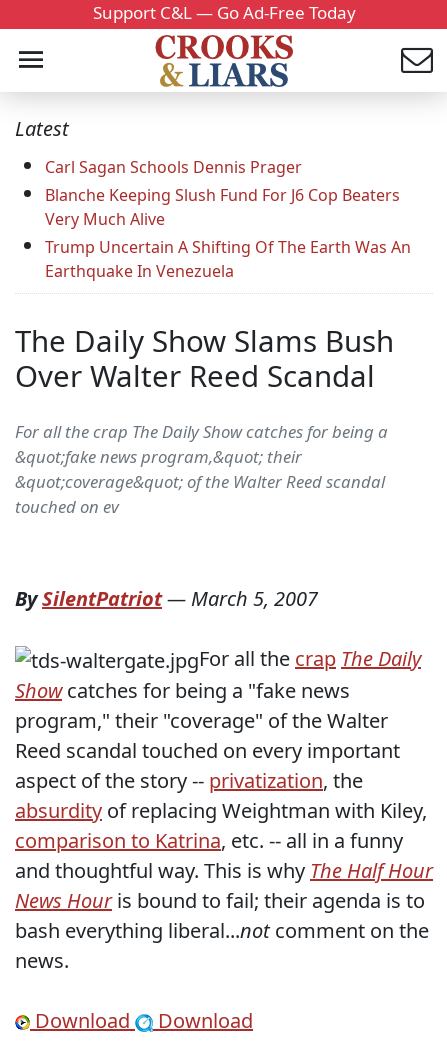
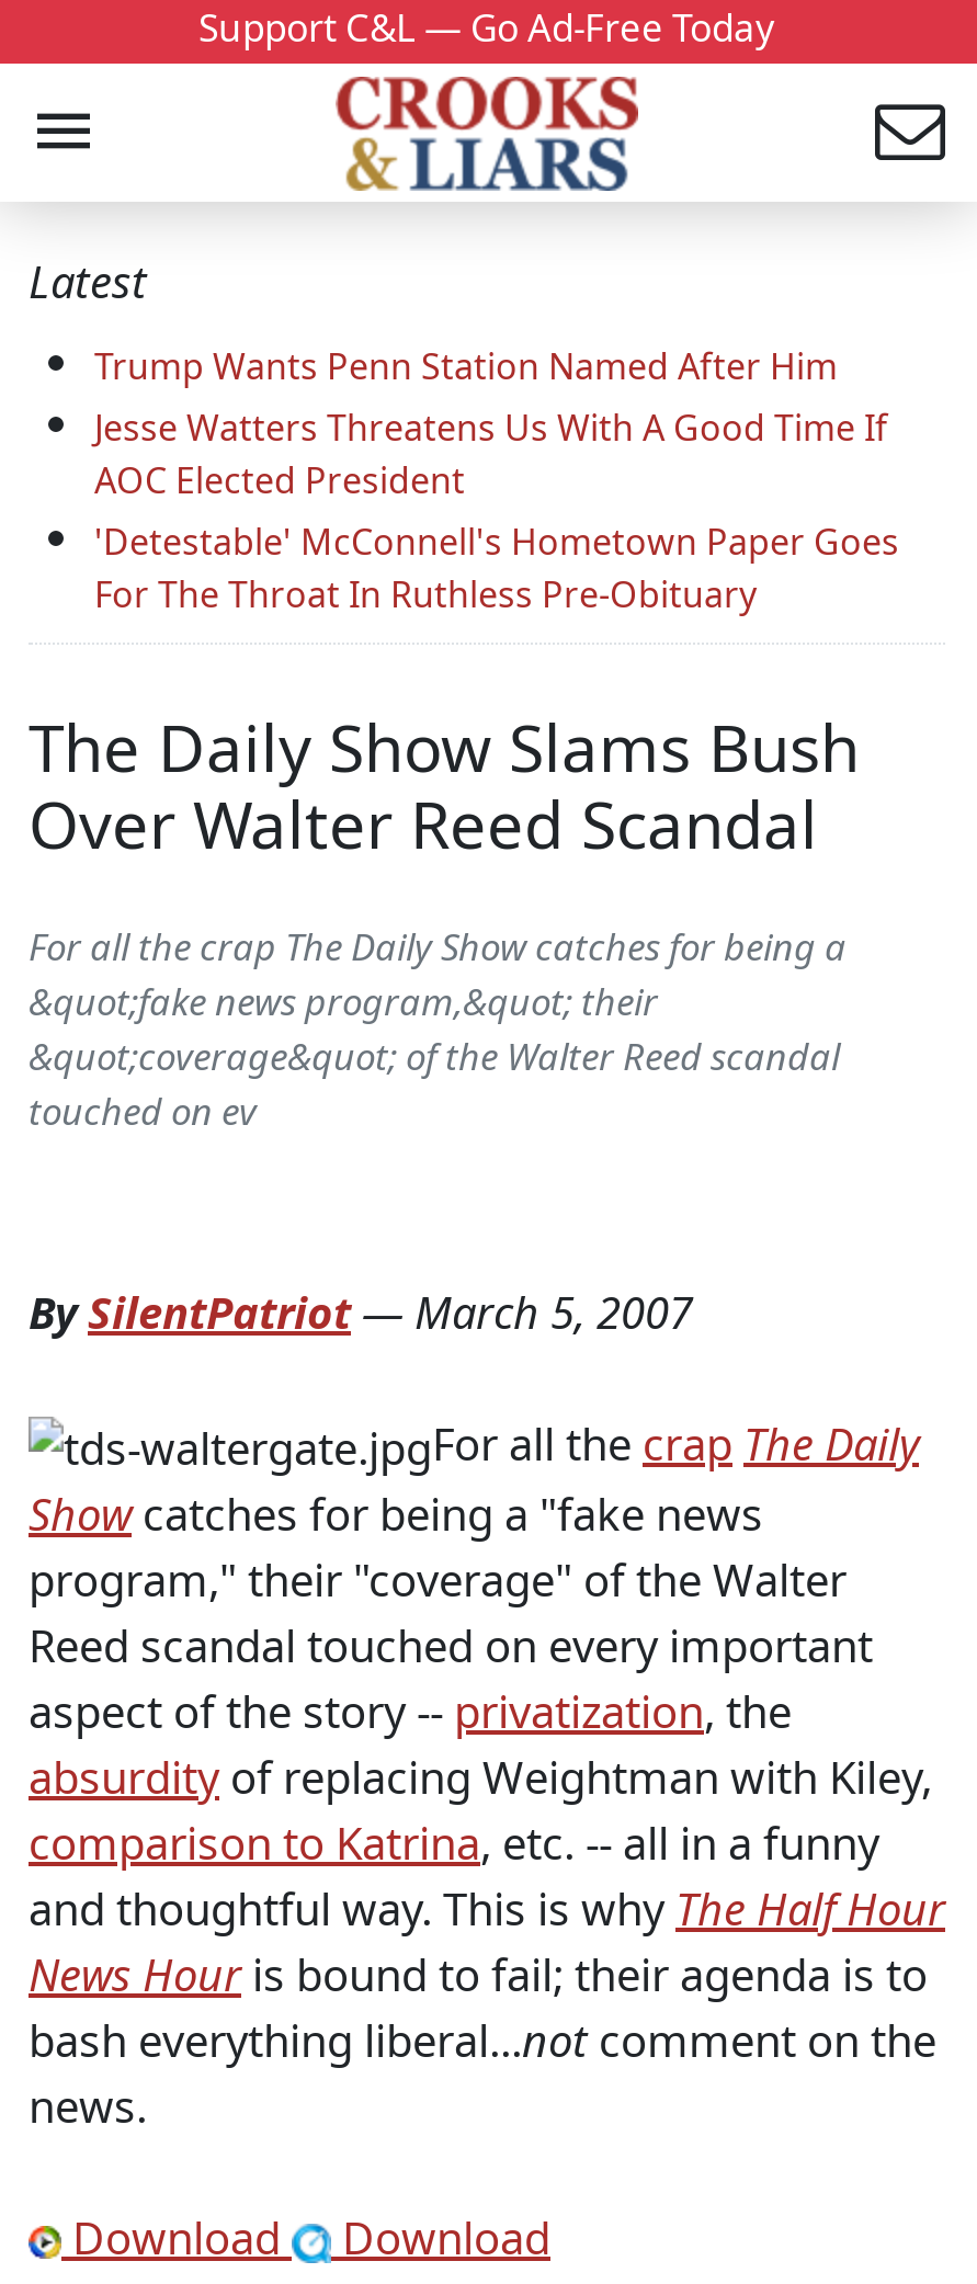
- Carl Sagan Schools Dennis Prager
- Blanche Keeping Slush Fund For J6 Cop Beaters
- Very Much Alive
- Trump Uncertain A Shifting Of The Earth Was An
- Earthquake In Venezuela
+ Trump Wants Penn Station Named After Him
+ Jesse Watters Threatens Us With A Good Time If
+ AOC Elected President
+ 'Detestable' McConnell's Hometown Paper Goes
+ For The Throat In Ruthless Pre-Obituary
